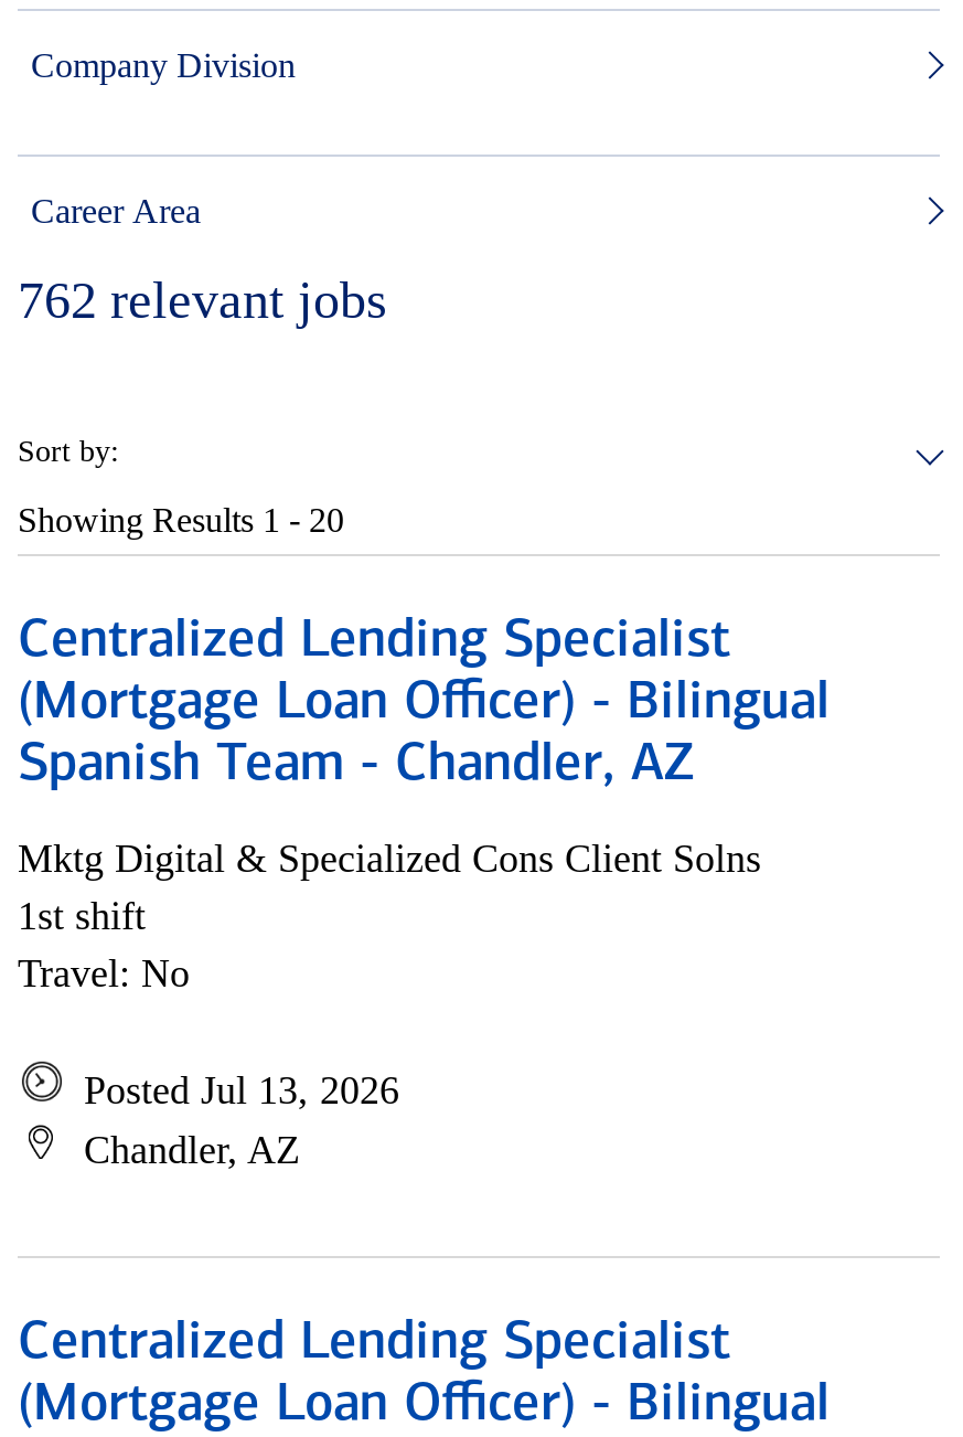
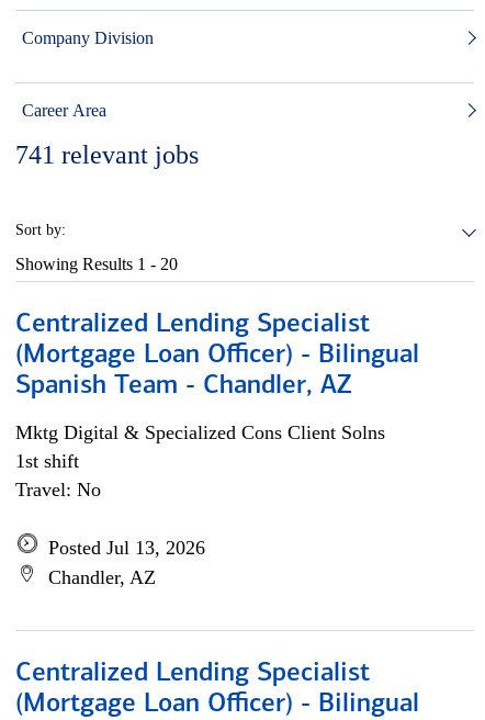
- 762 relevant jobs
+ 741 relevant jobs
